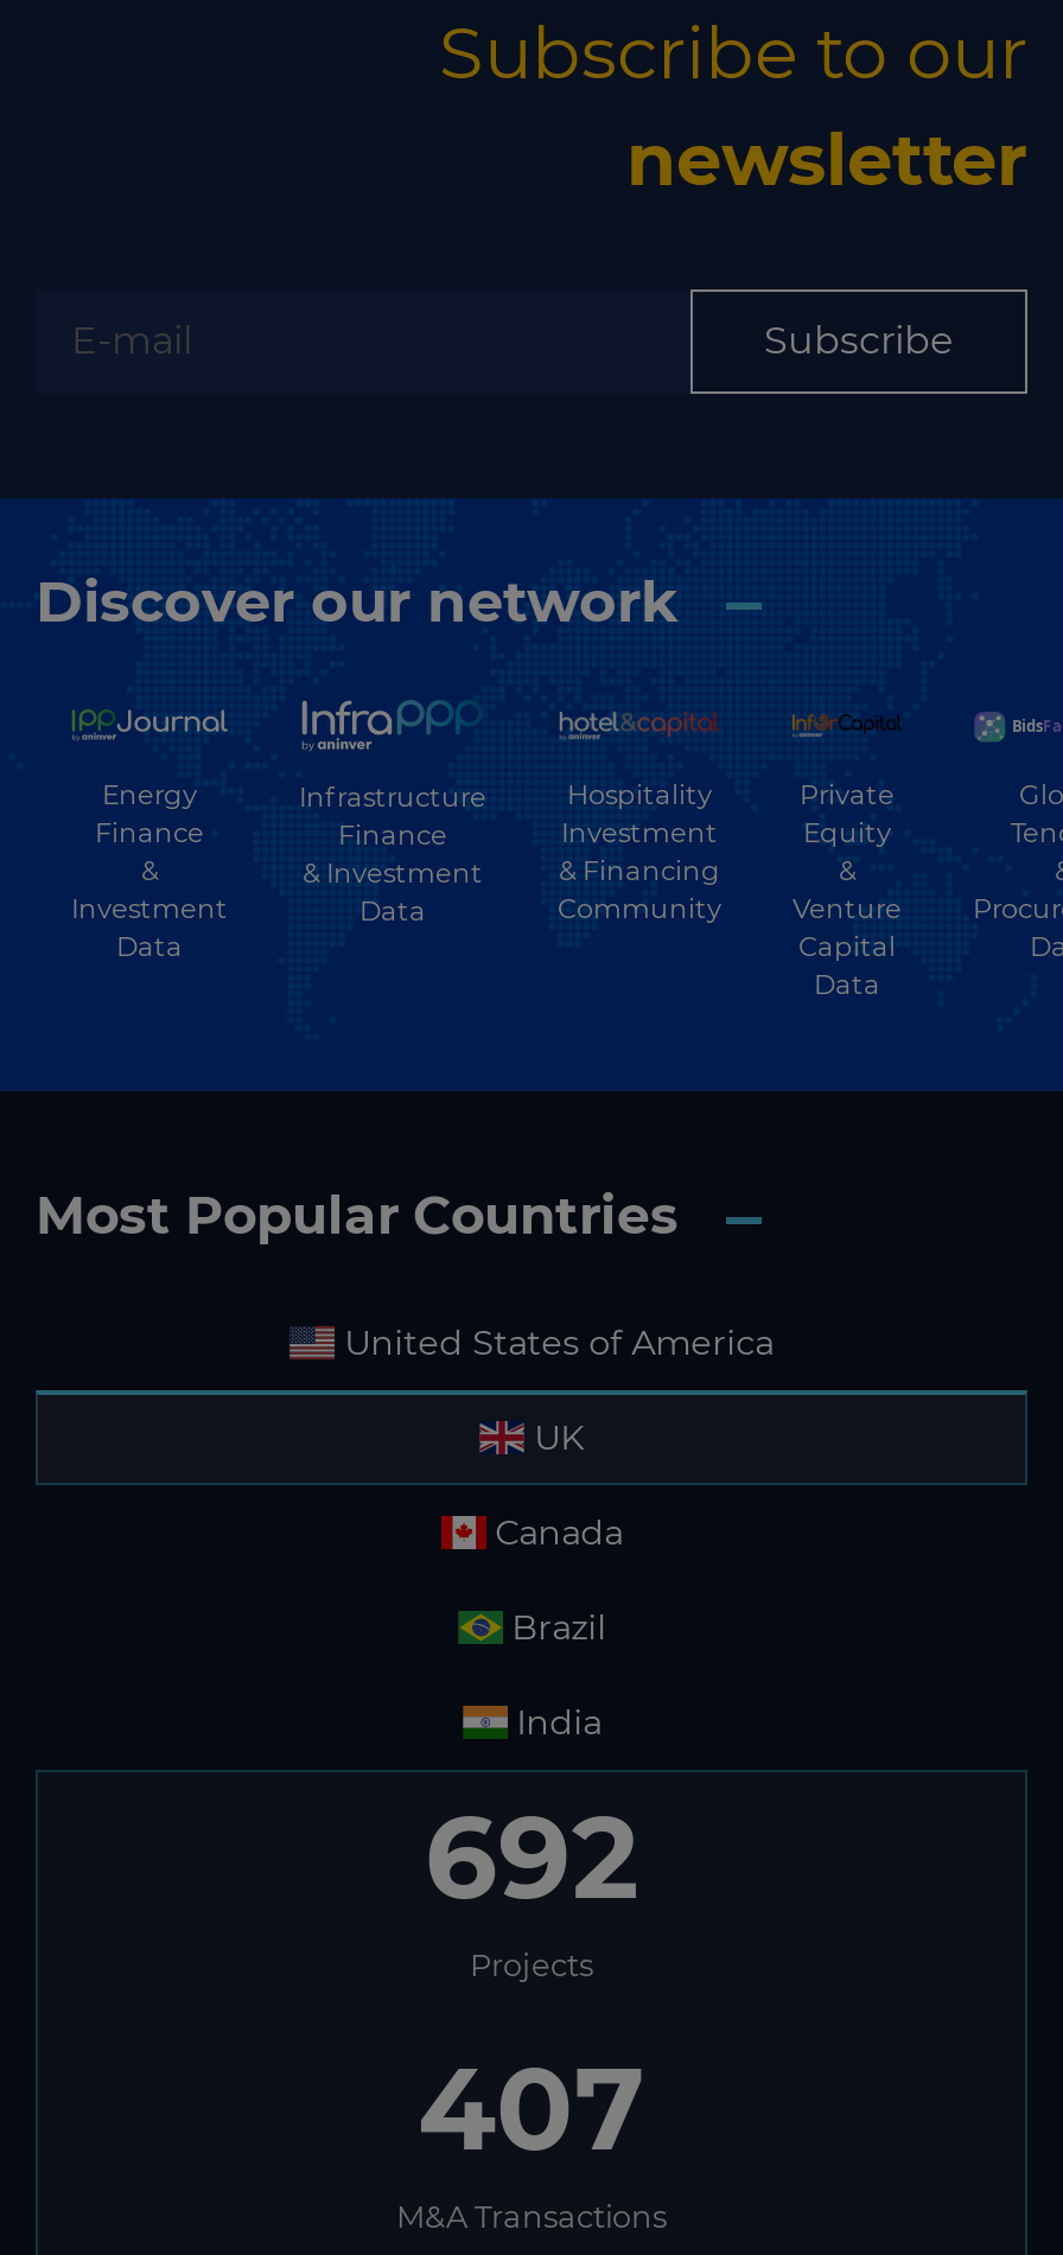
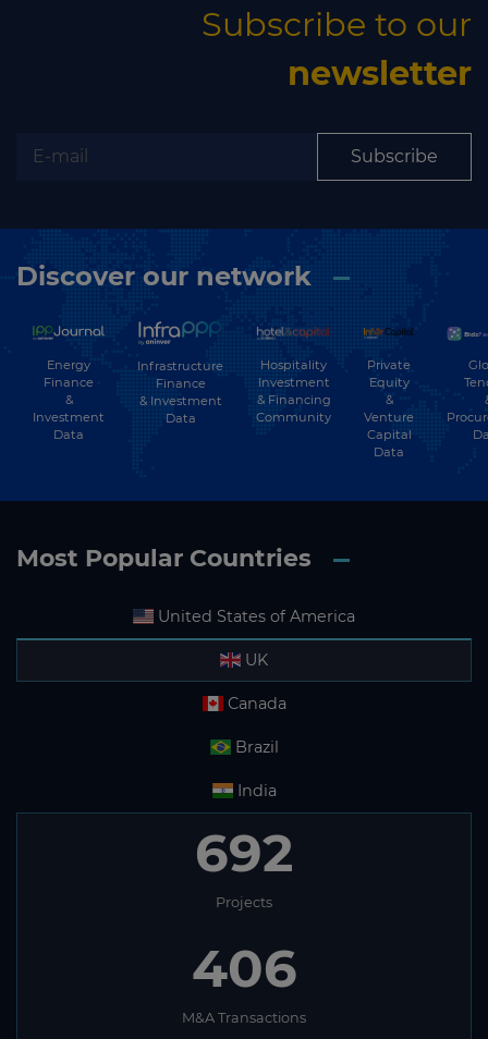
- 407
+ 406
